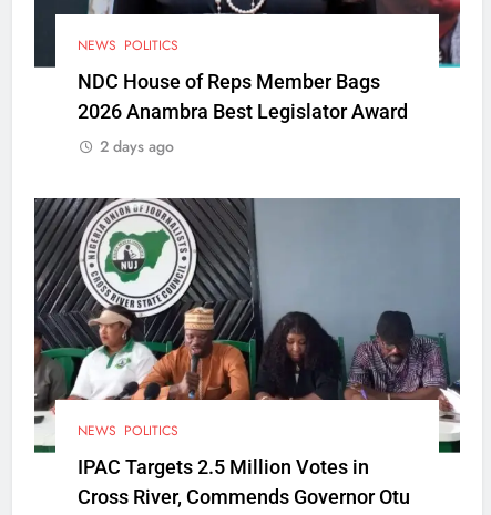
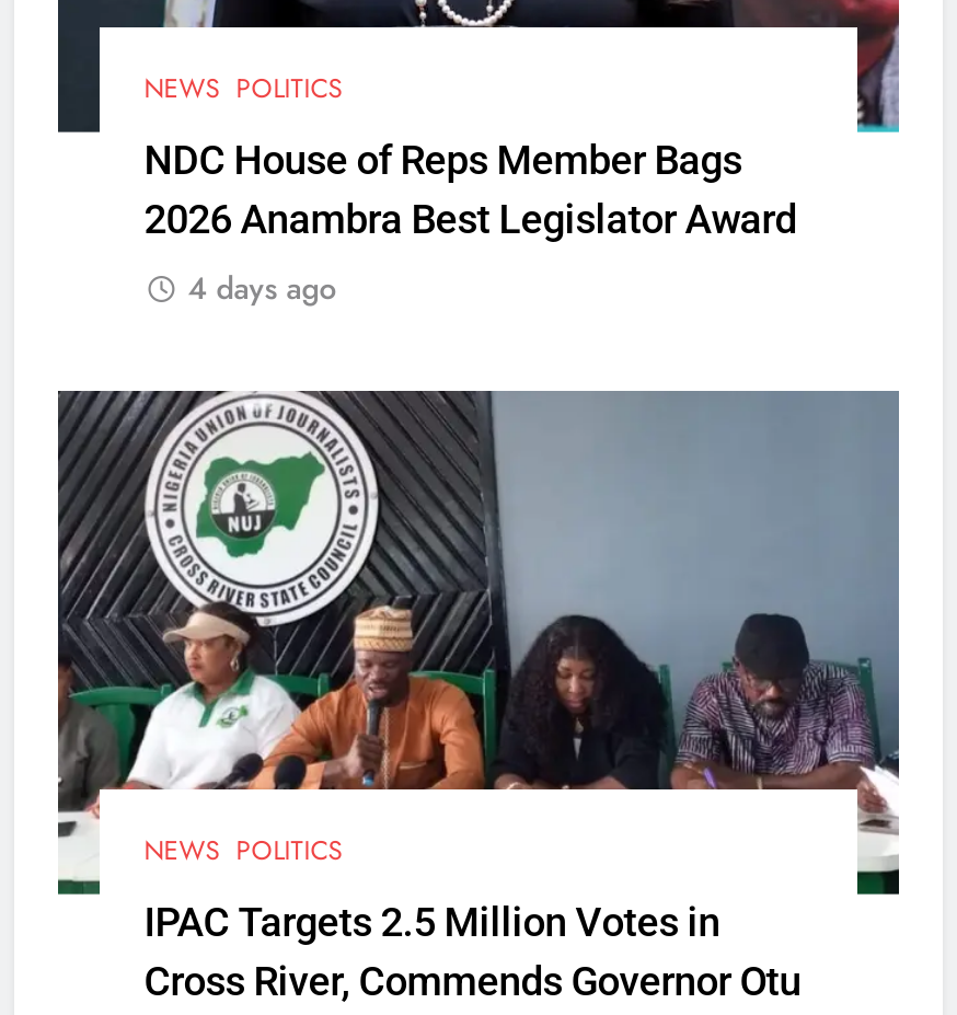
- 2 days ago
+ 4 days ago
